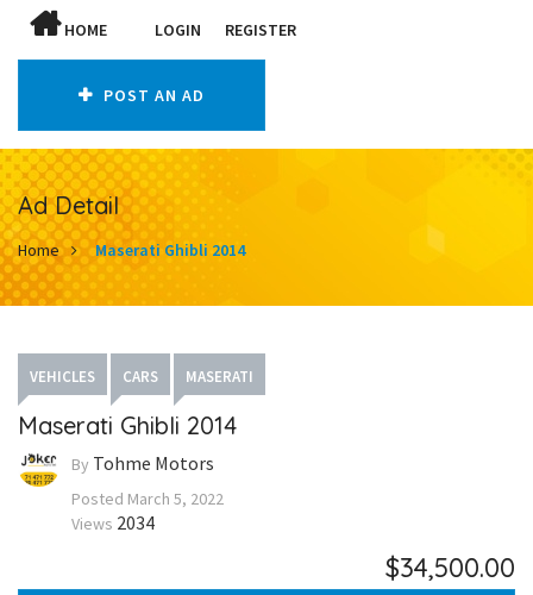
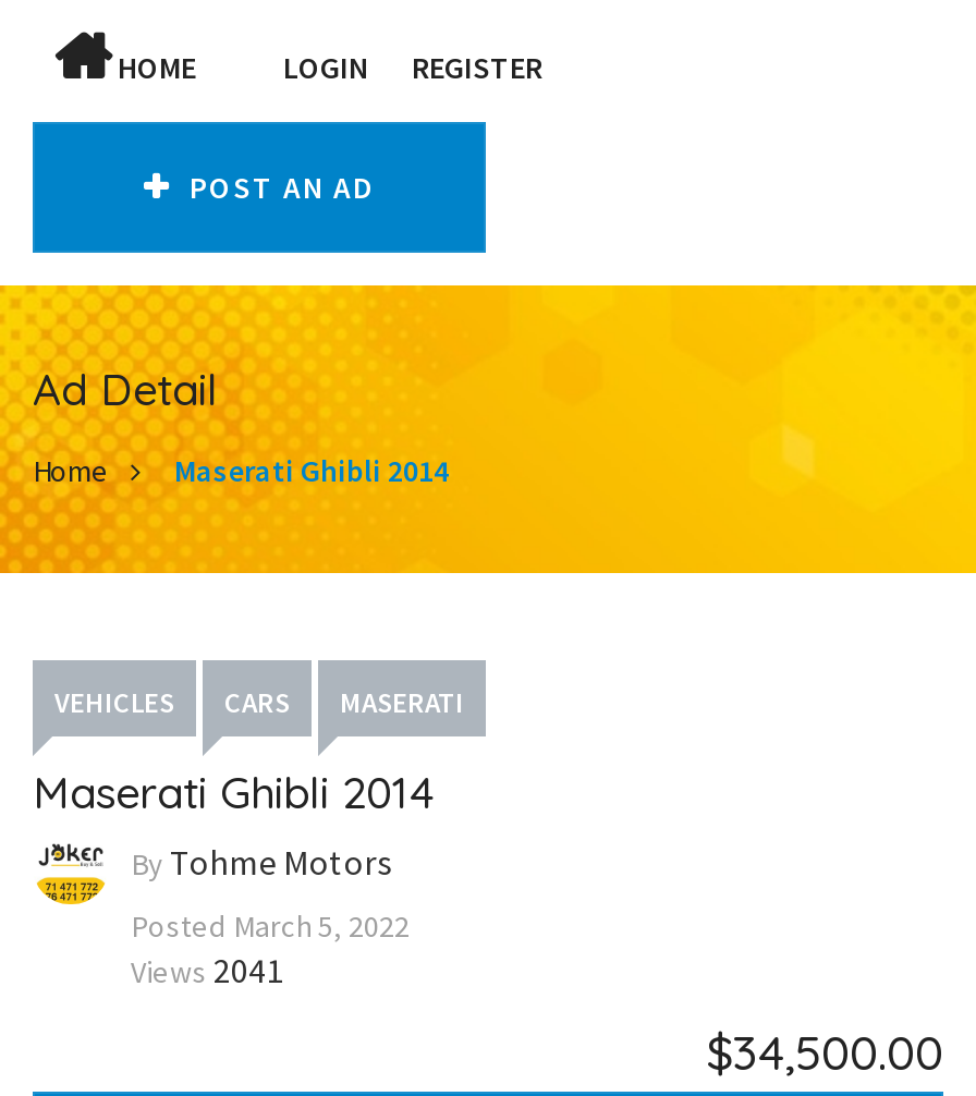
- Views 2034
+ Views 2041
